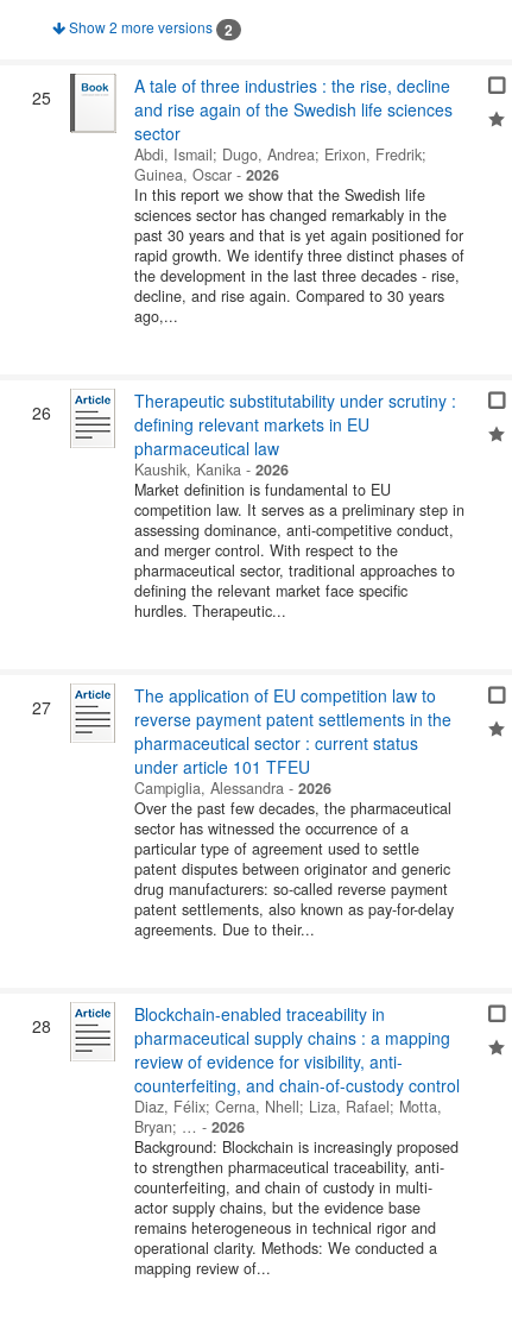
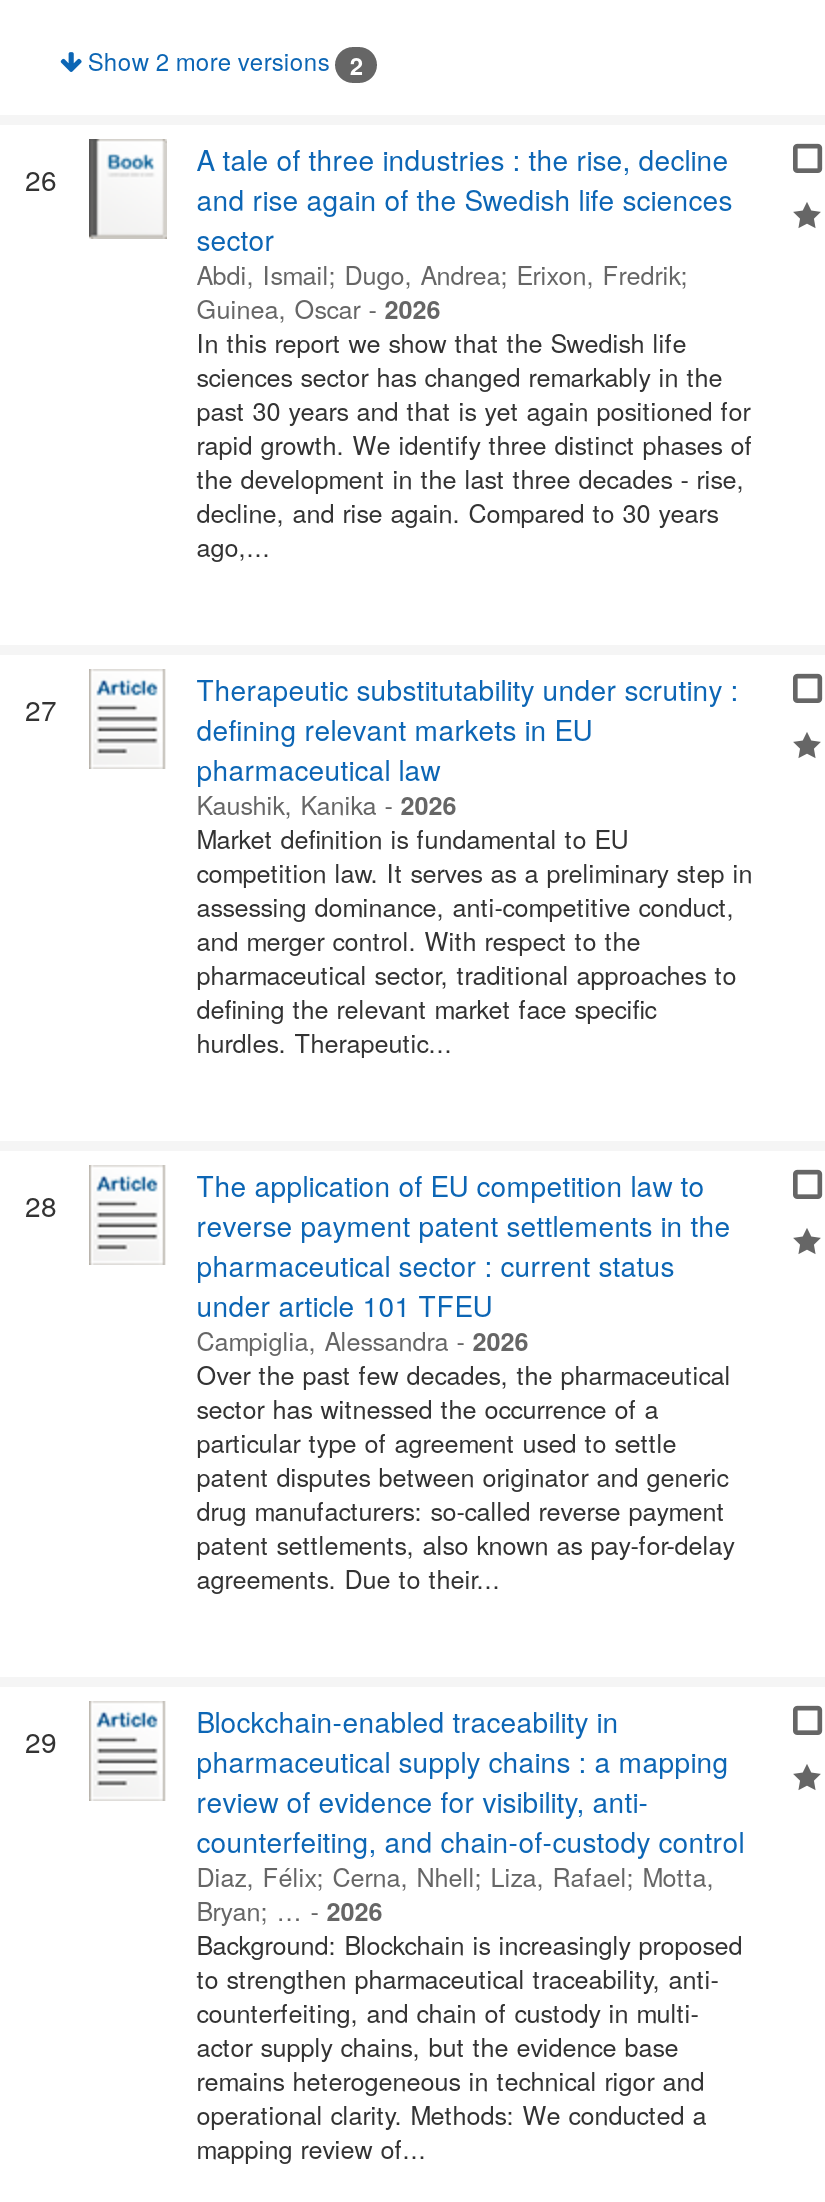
- 25
+ 26

- 26
+ 27

- 27
+ 28

- 28
+ 29
